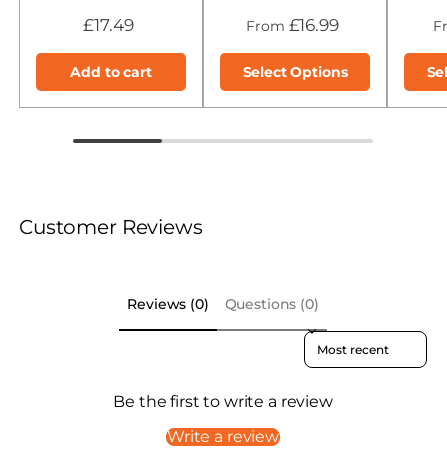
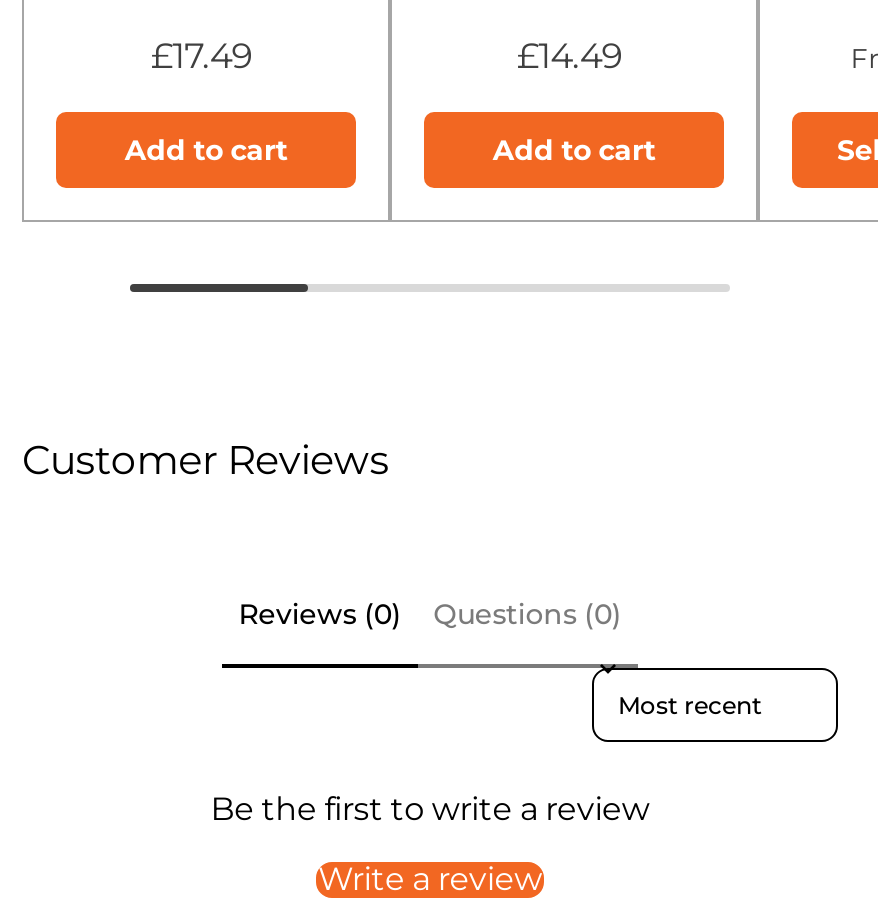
- From £16.99
+ £14.49

- Select Options
+ Add to cart
